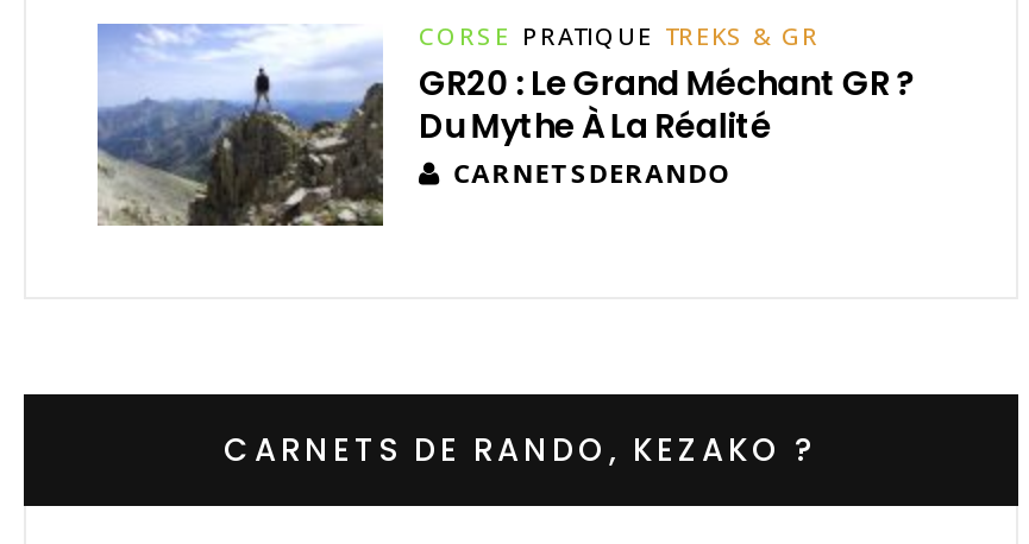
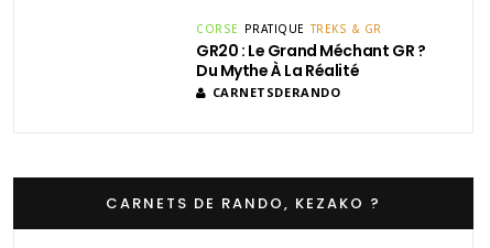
- [image]
